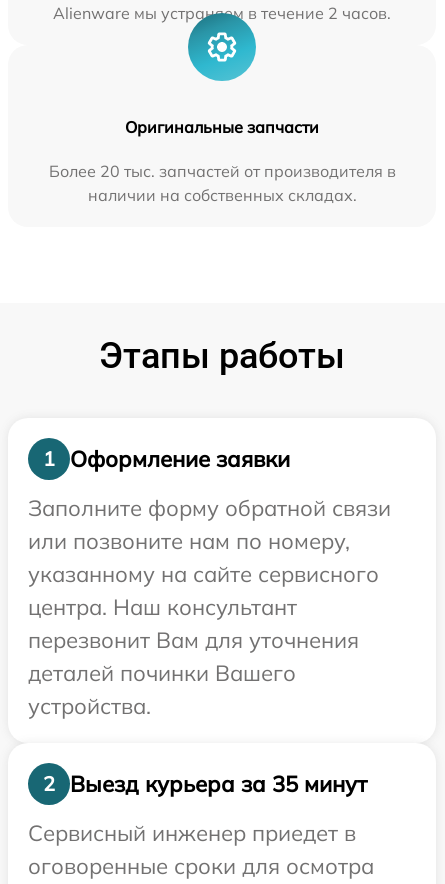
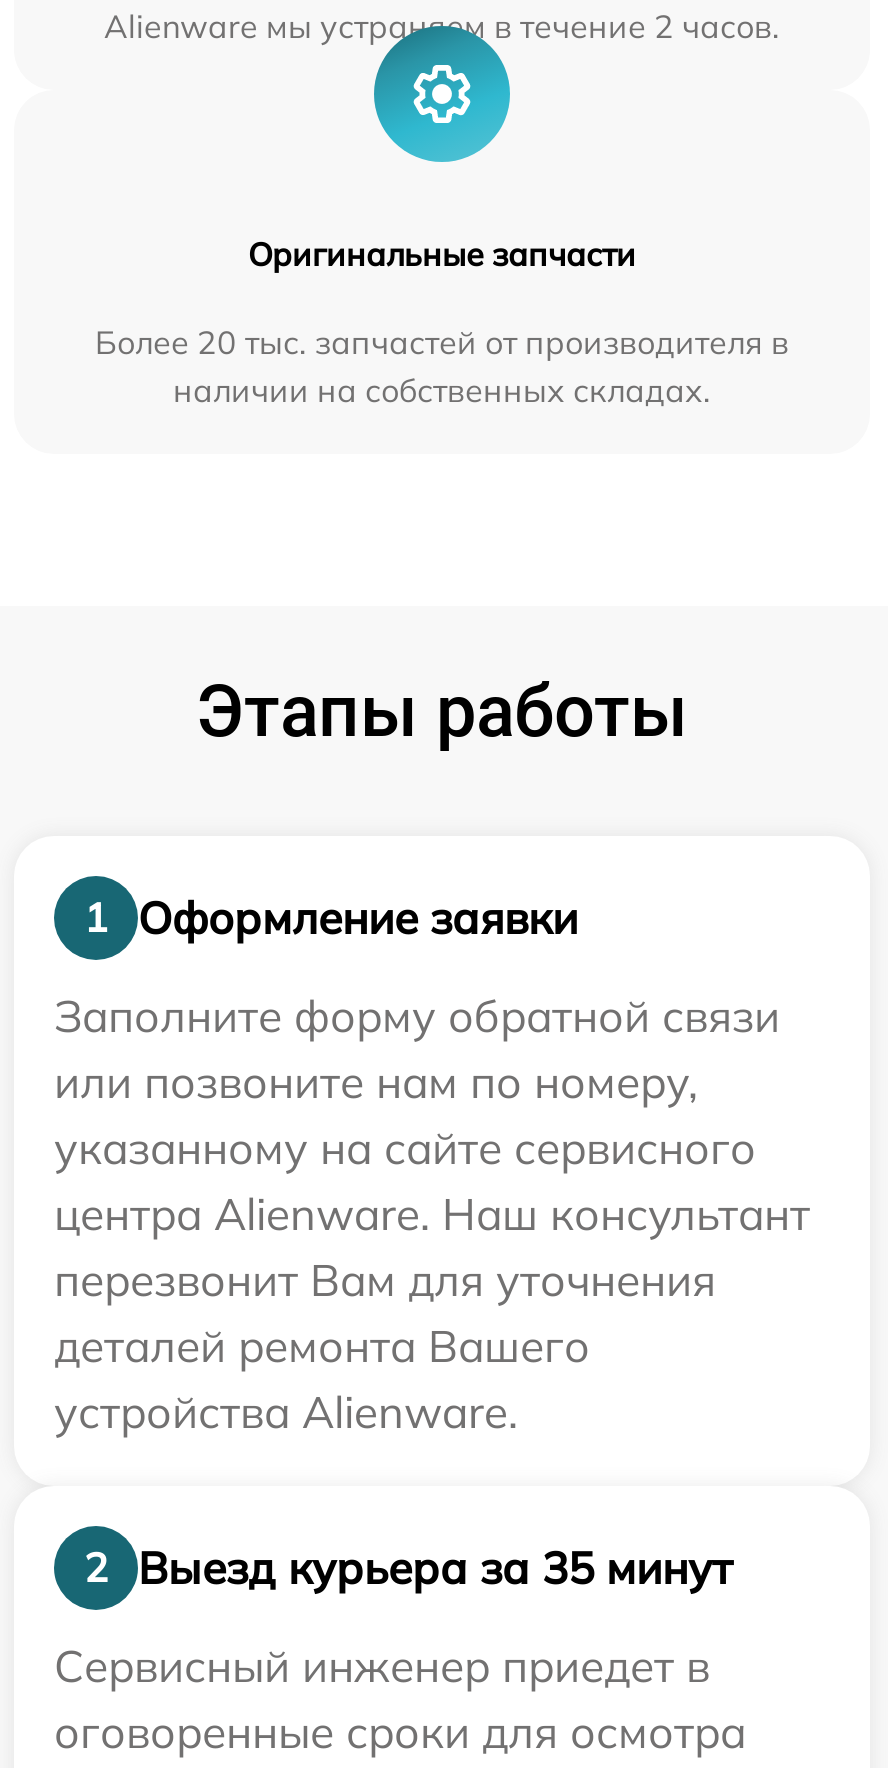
- центра. Наш консультант
+ центра Alienware. Наш консультант

- деталей починки Вашего
- устройства.
+ деталей ремонта Вашего
+ устройства Alienware.
